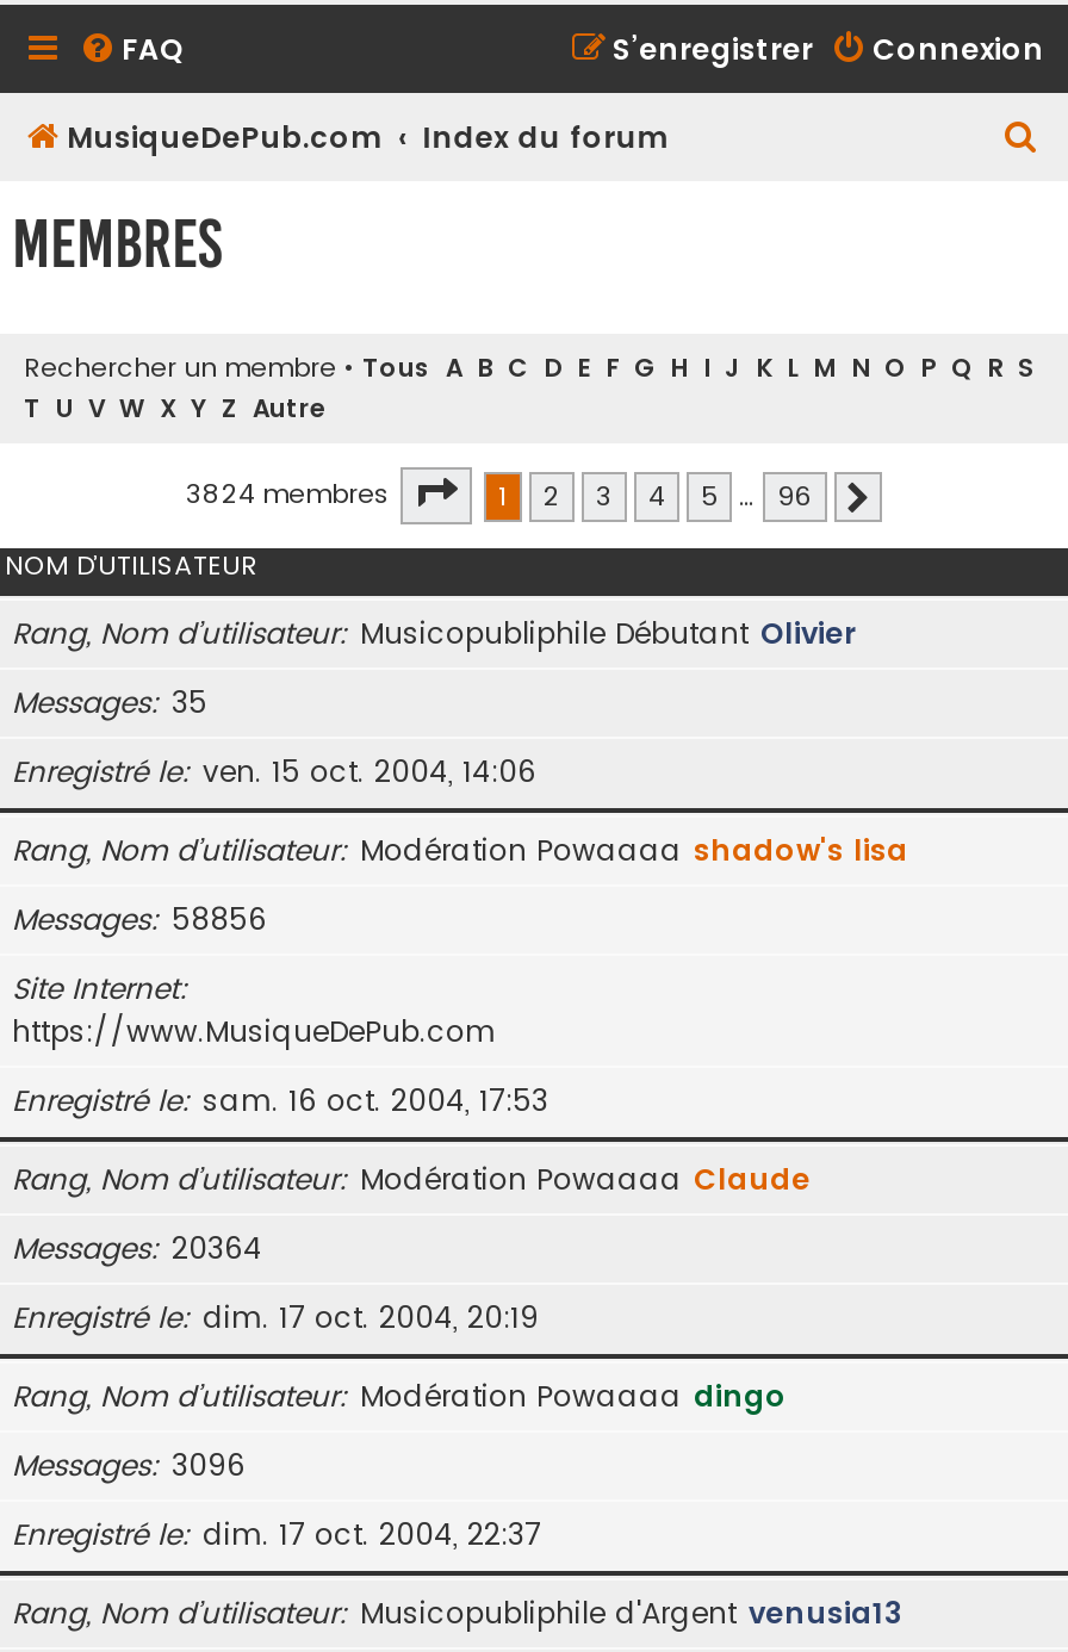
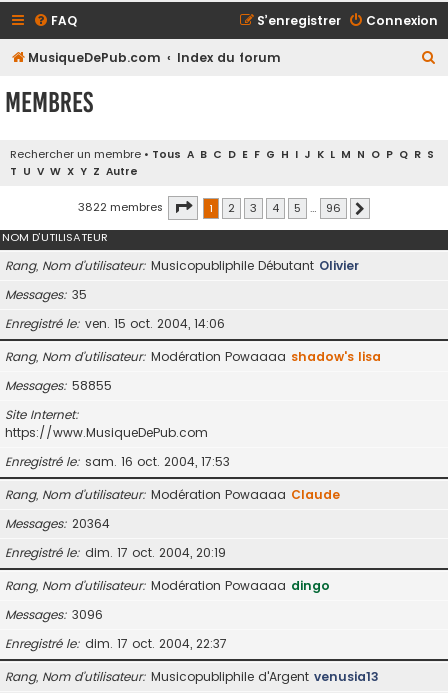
- 3824 membres
+ 3822 membres

- Messages 58856
+ Messages 58855
